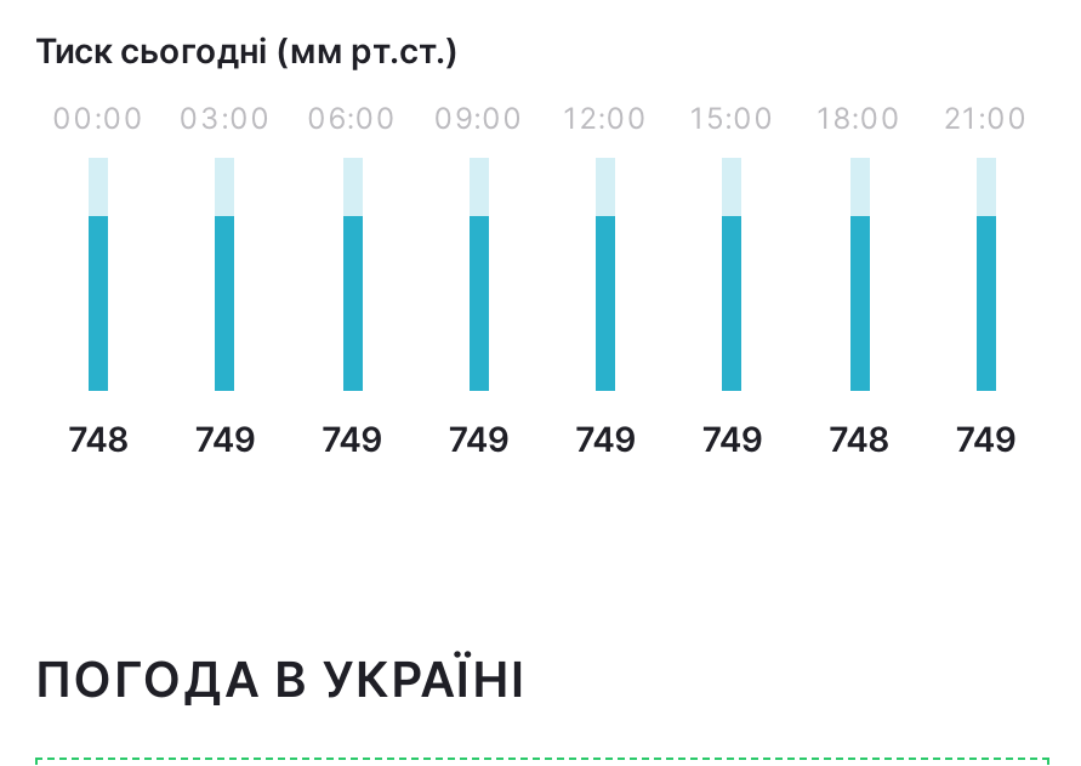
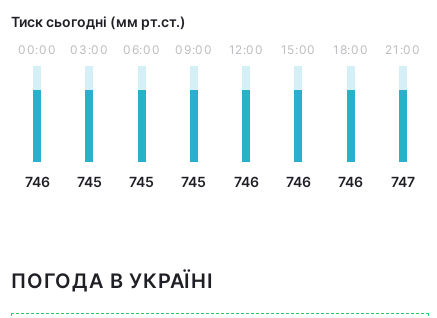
- 748
+ 746

- 749
+ 745

- 749
+ 745

- 749
+ 745

- 749
+ 746

- 749
+ 746

- 748
+ 746

- 749
+ 747
